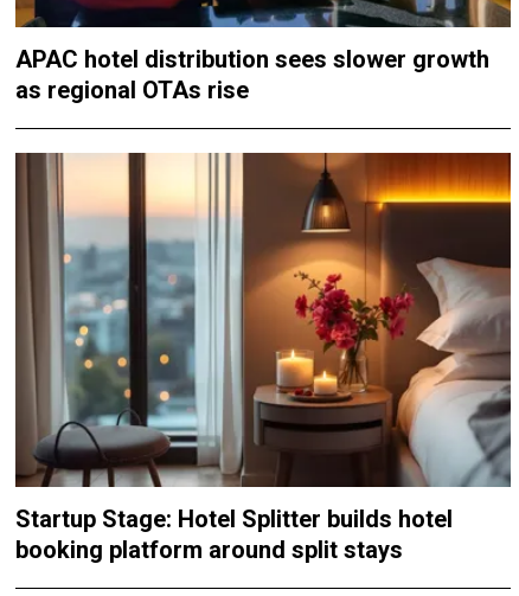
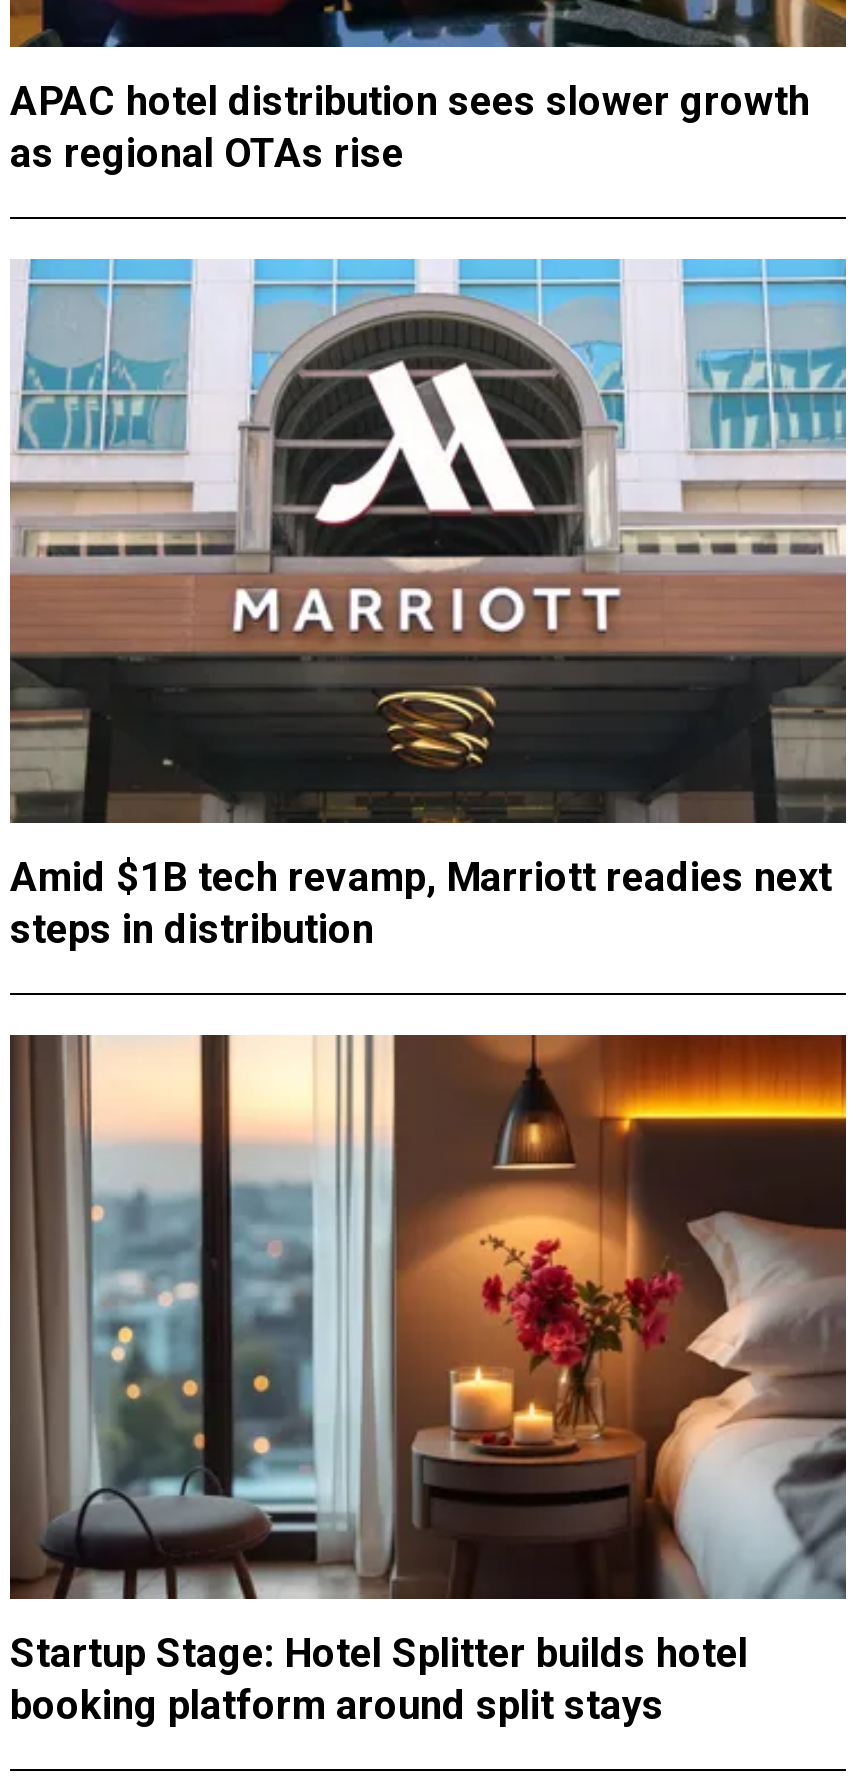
+ [image]
+ Amid $1B tech revamp, Marriott readies next
+ steps in distribution
